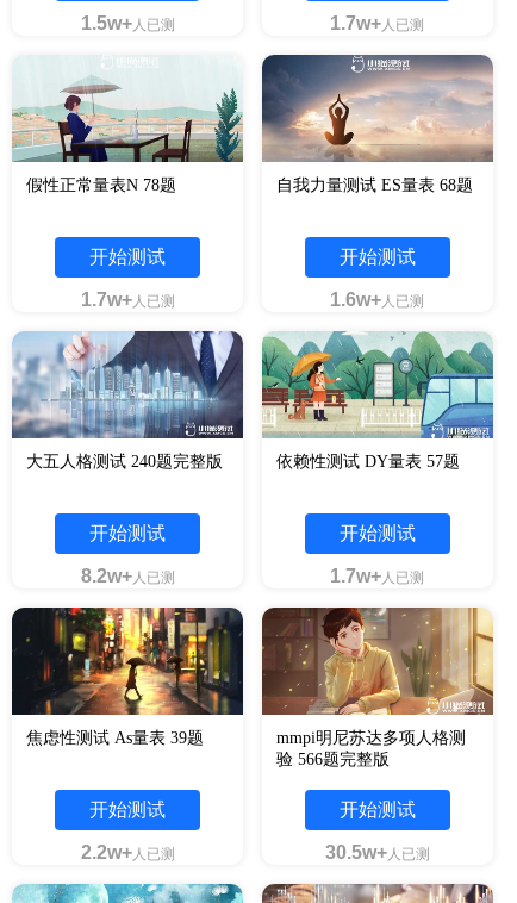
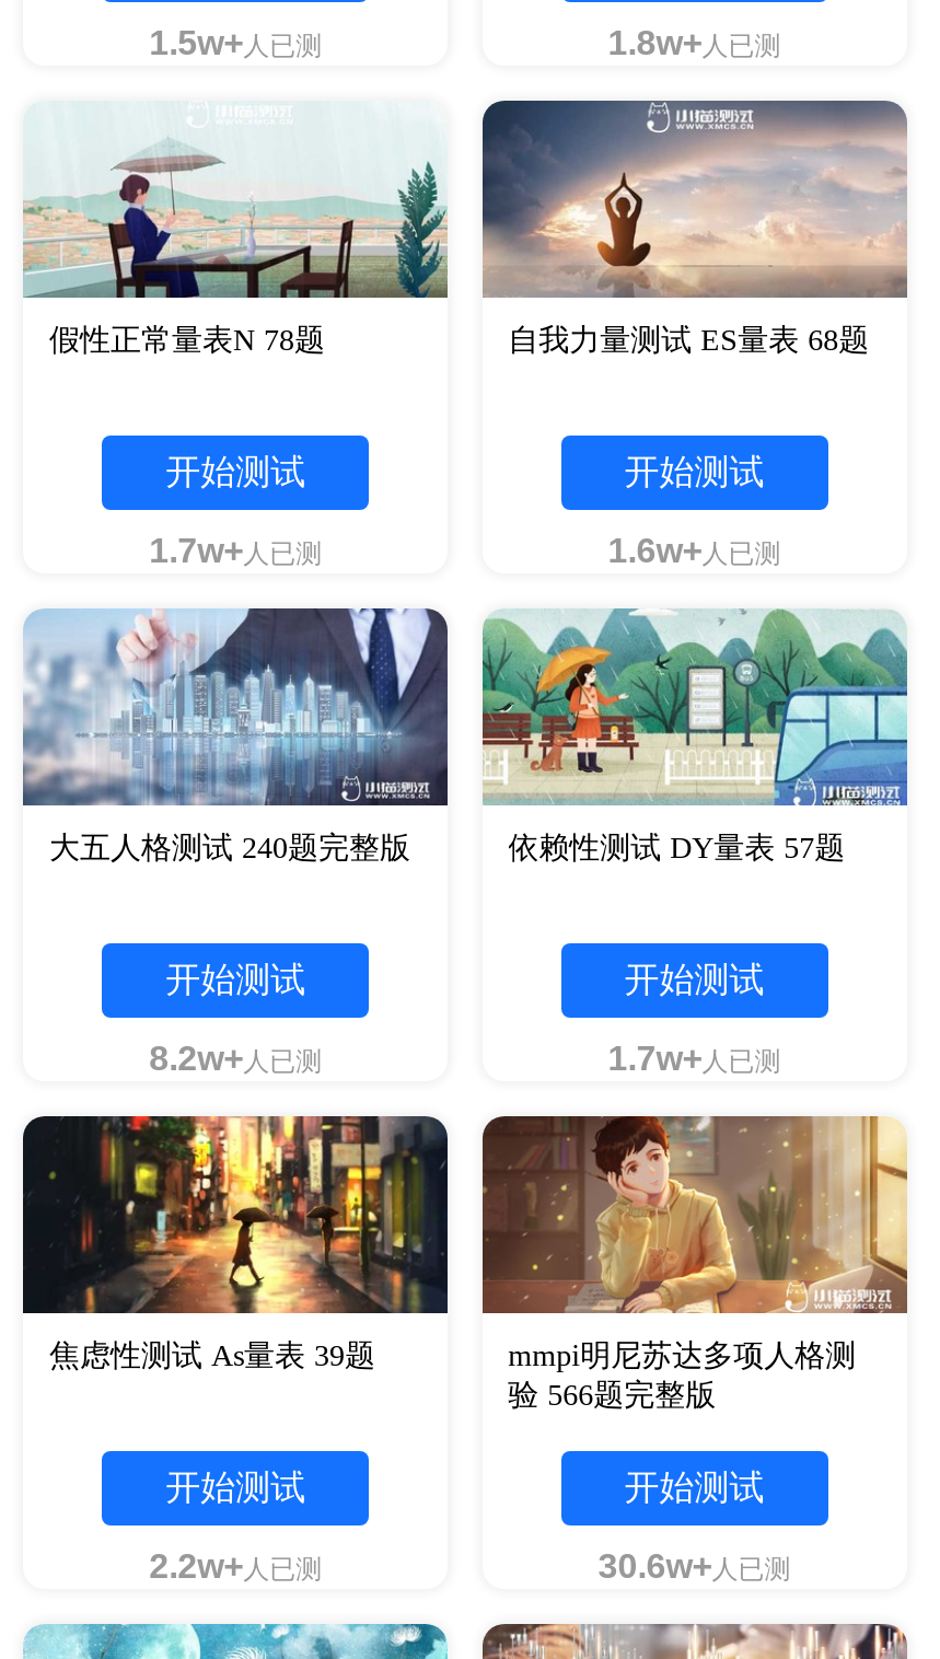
- 1.7w+人已测
+ 1.8w+人已测

- 30.5w+人已测
+ 30.6w+人已测
